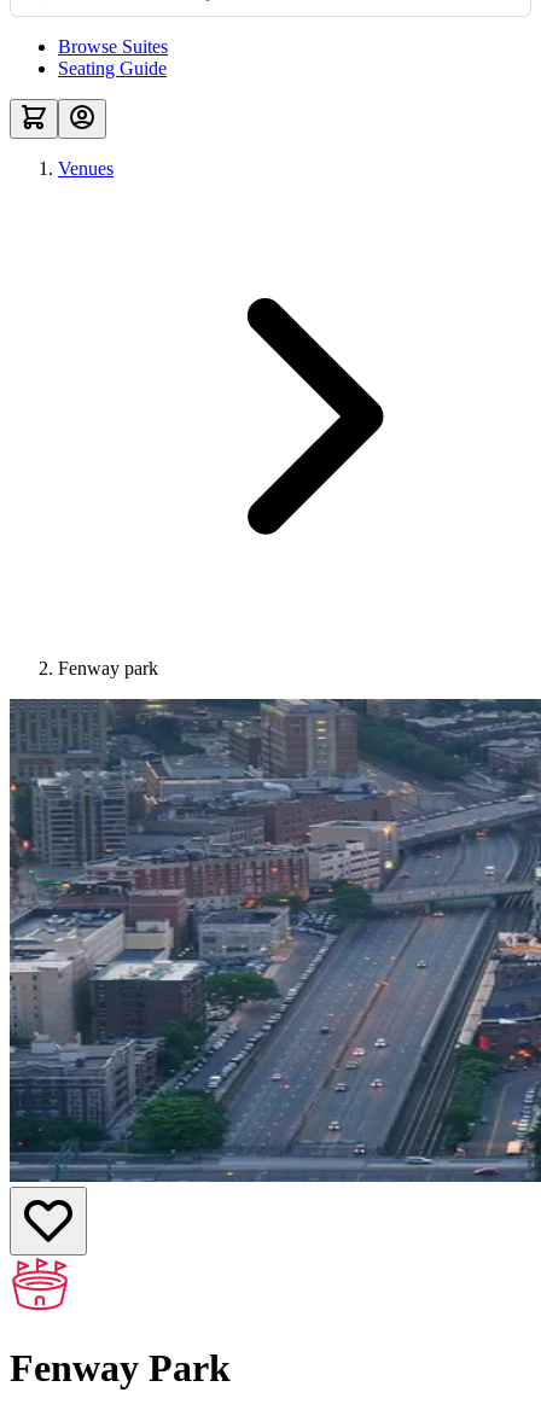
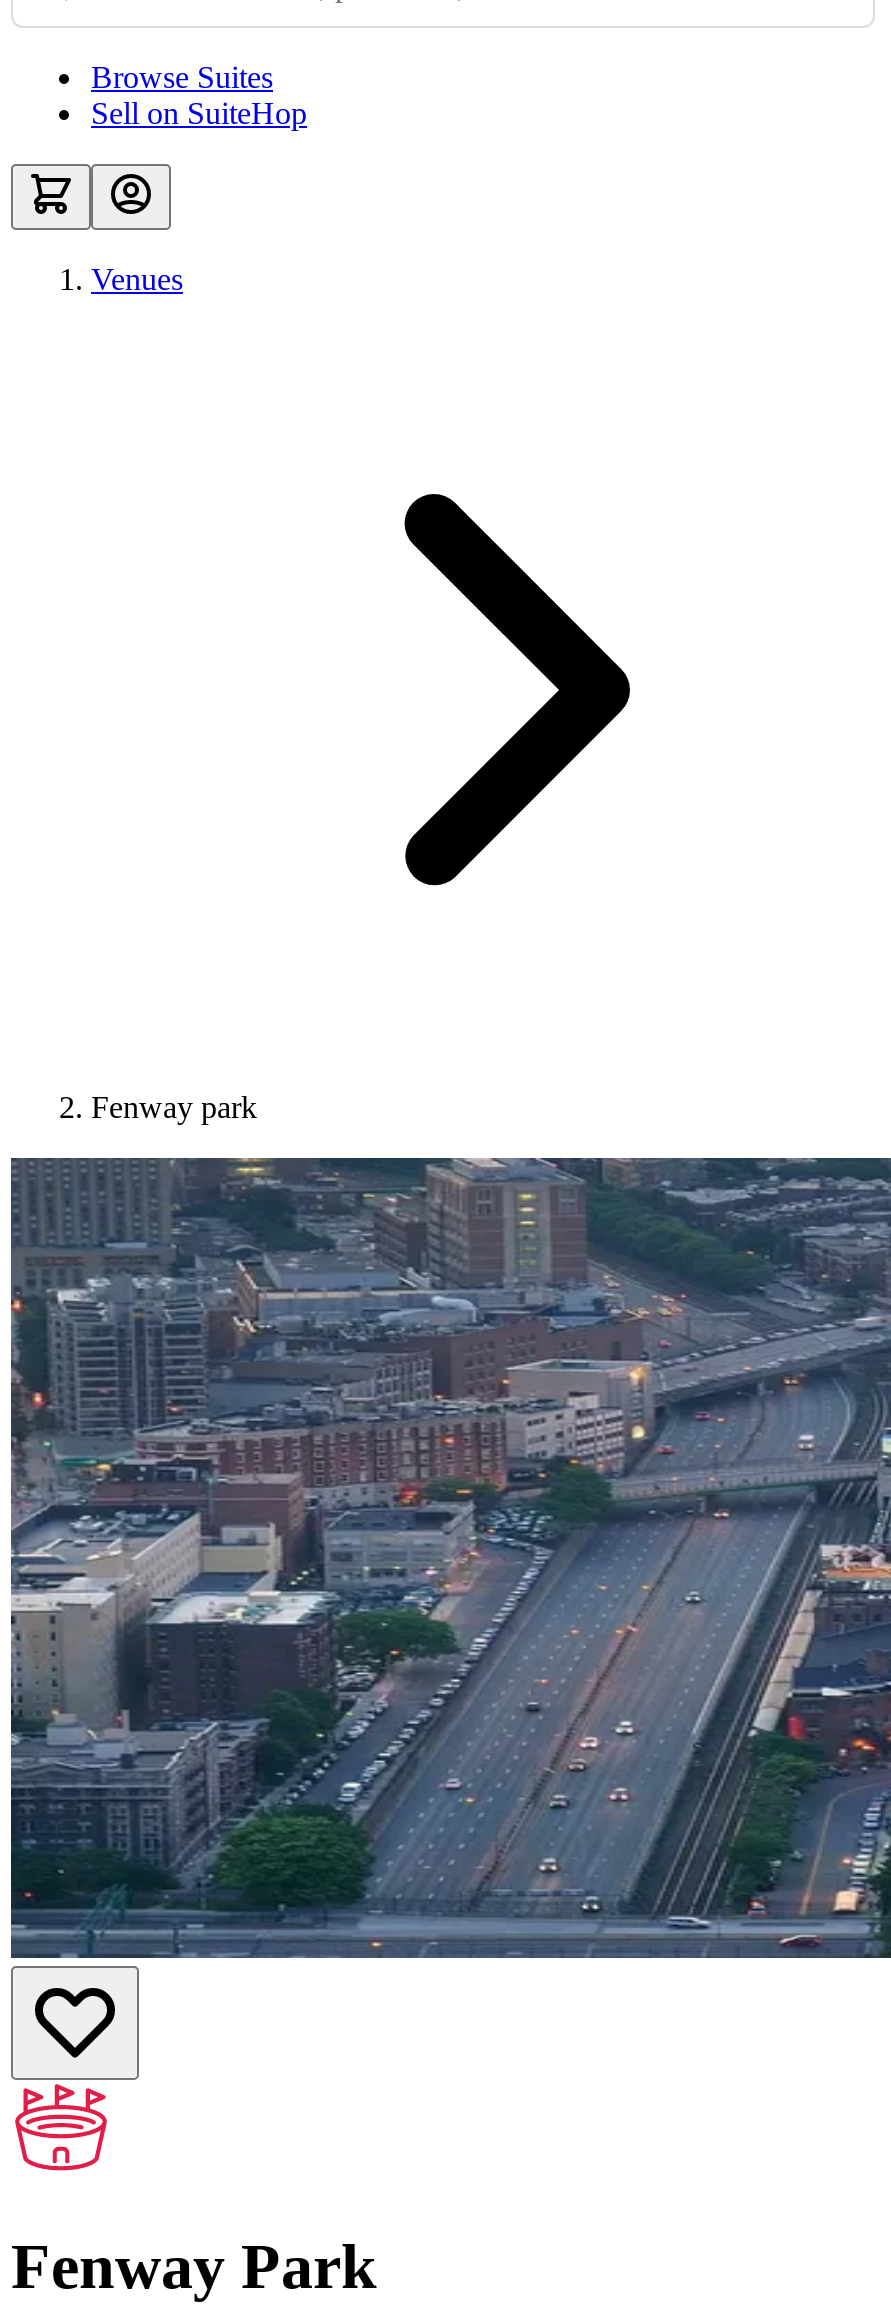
- Seating Guide
+ Sell on SuiteHop
